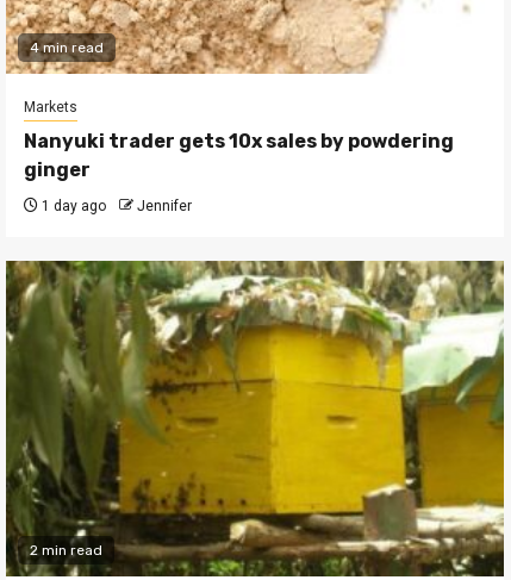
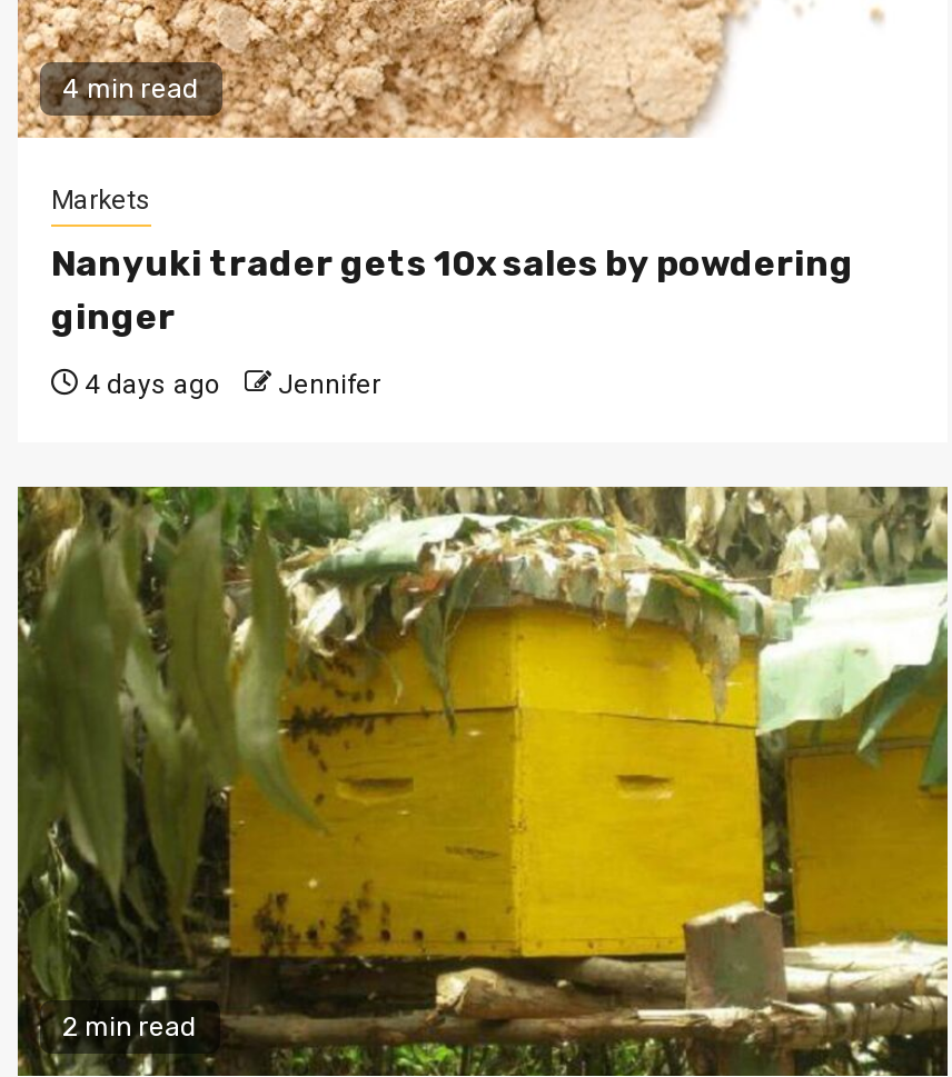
- 1 day ago Jennifer
+ 4 days ago Jennifer
